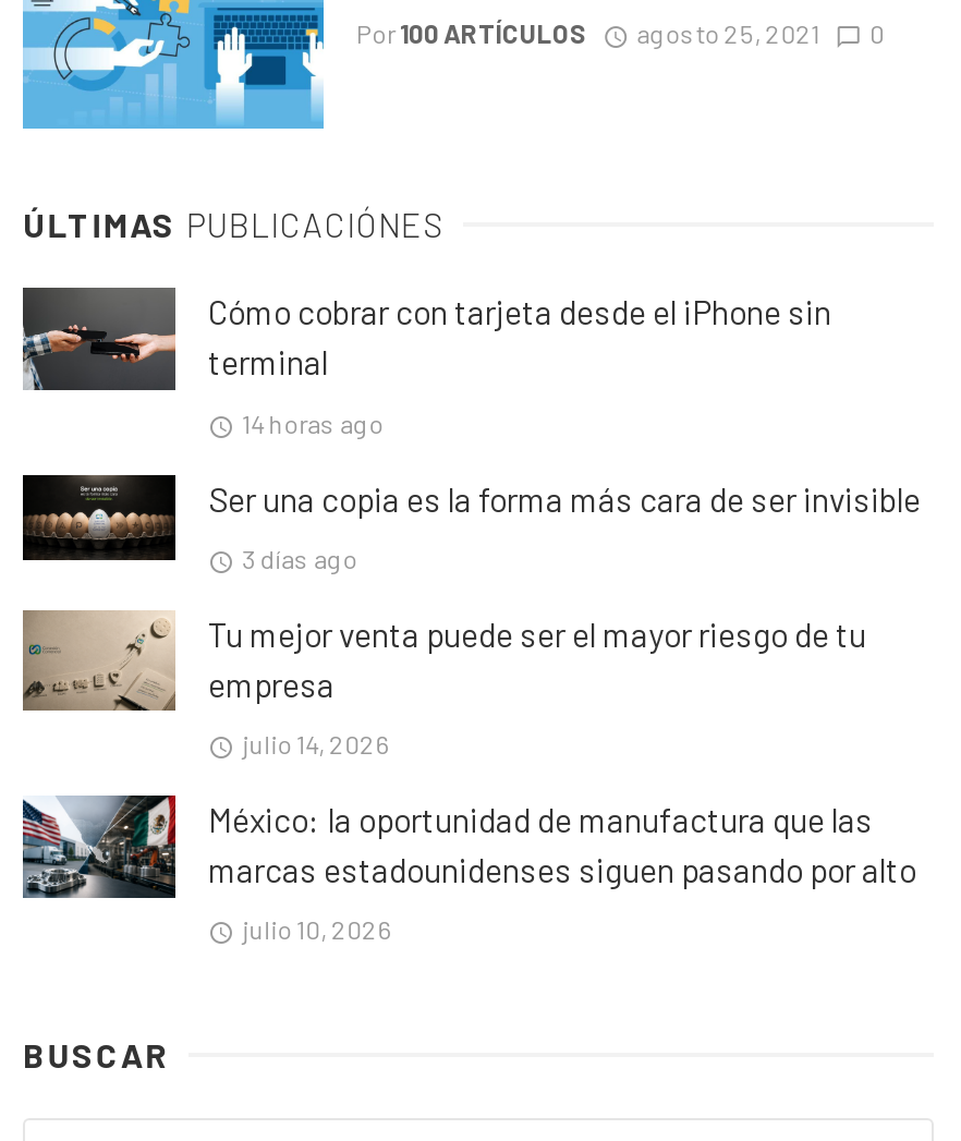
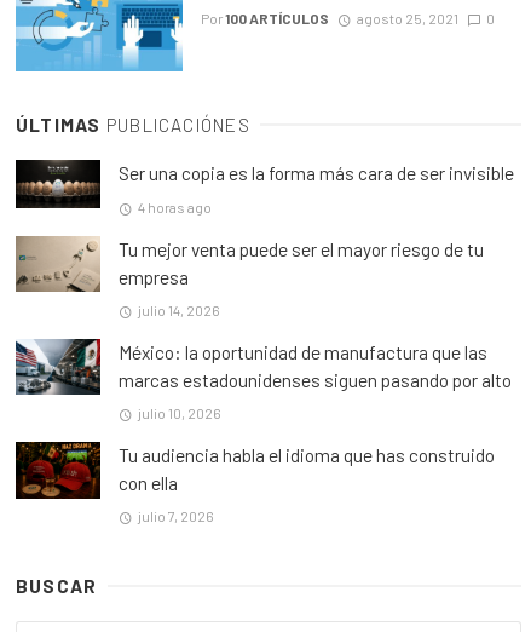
- [image]
- Cómo cobrar con tarjeta desde el iPhone sin
- terminal
- 14 horas ago

moved up: [image] | Ser una copia es la forma más cara de ser invisible

- 3 días ago
+ 4 horas ago

moved up: [image] | Tu mejor venta puede ser el mayor riesgo de tu | empresa | julio 14, 2026 | México: la oportunidad de manufactura que las | marcas estadounidenses siguen pasando por alto | julio 10, 2026

+ [image]
+ Tu audiencia habla el idioma que has construido
+ con ella
+ julio 7, 2026
